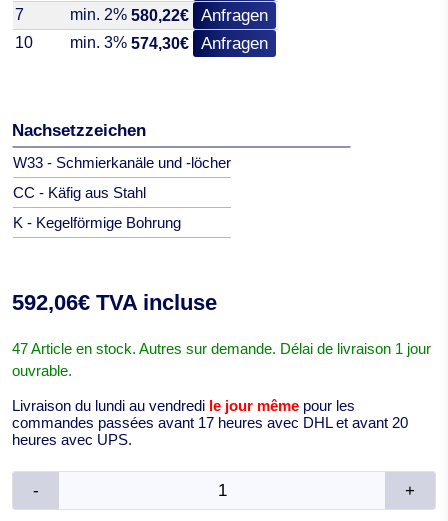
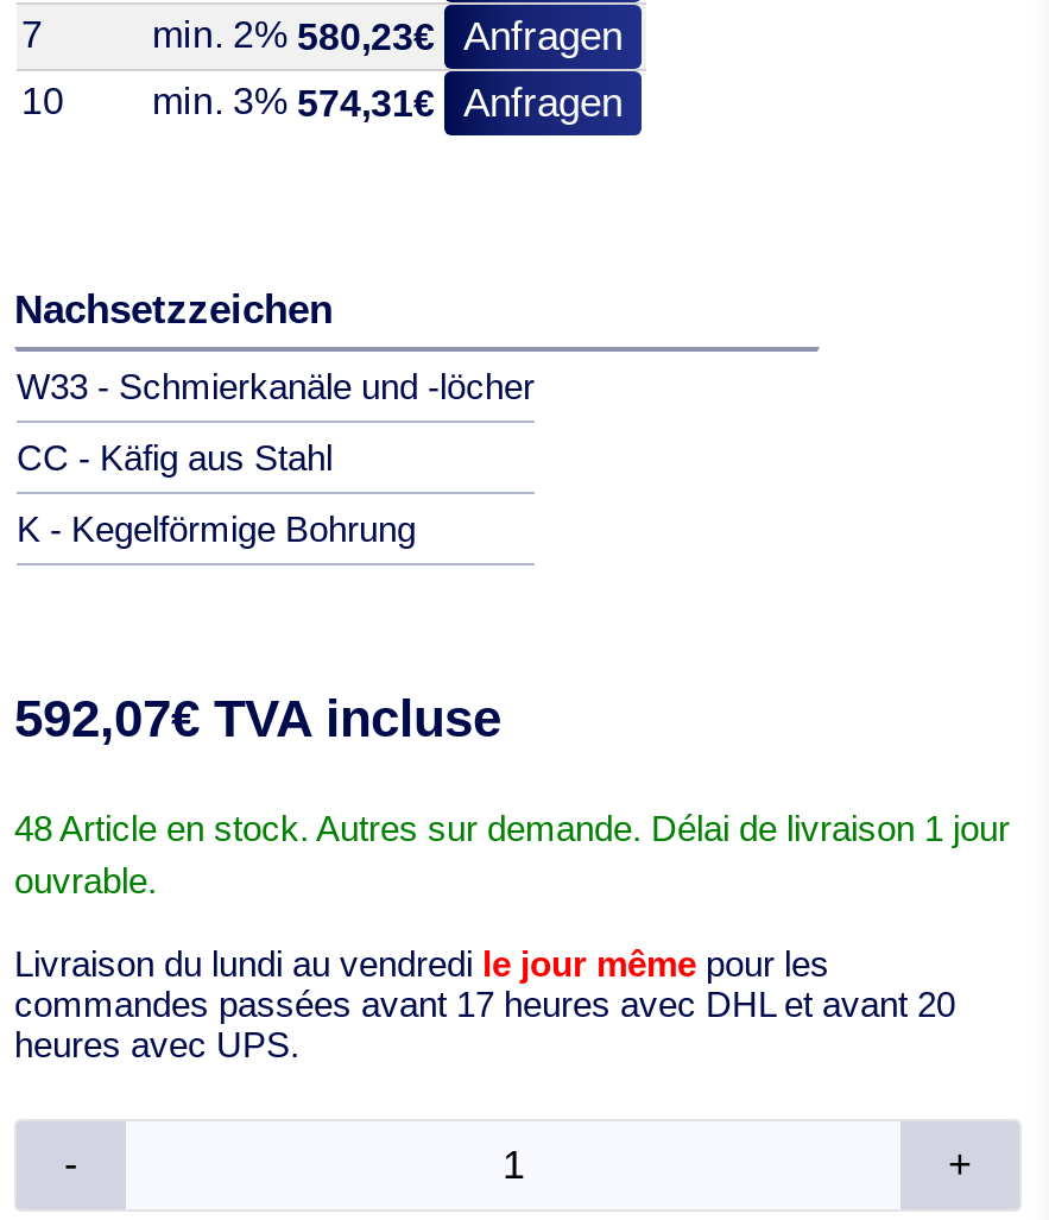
- min. 2% 580,22€ Anfragen
+ min. 2% 580,23€ Anfragen

- min. 3% 574,30€ Anfragen
+ min. 3% 574,31€ Anfragen

- 592,06€ TVA incluse
+ 592,07€ TVA incluse

- 47 Article en stock. Autres sur demande. Délai de livraison 1 jour
+ 48 Article en stock. Autres sur demande. Délai de livraison 1 jour
